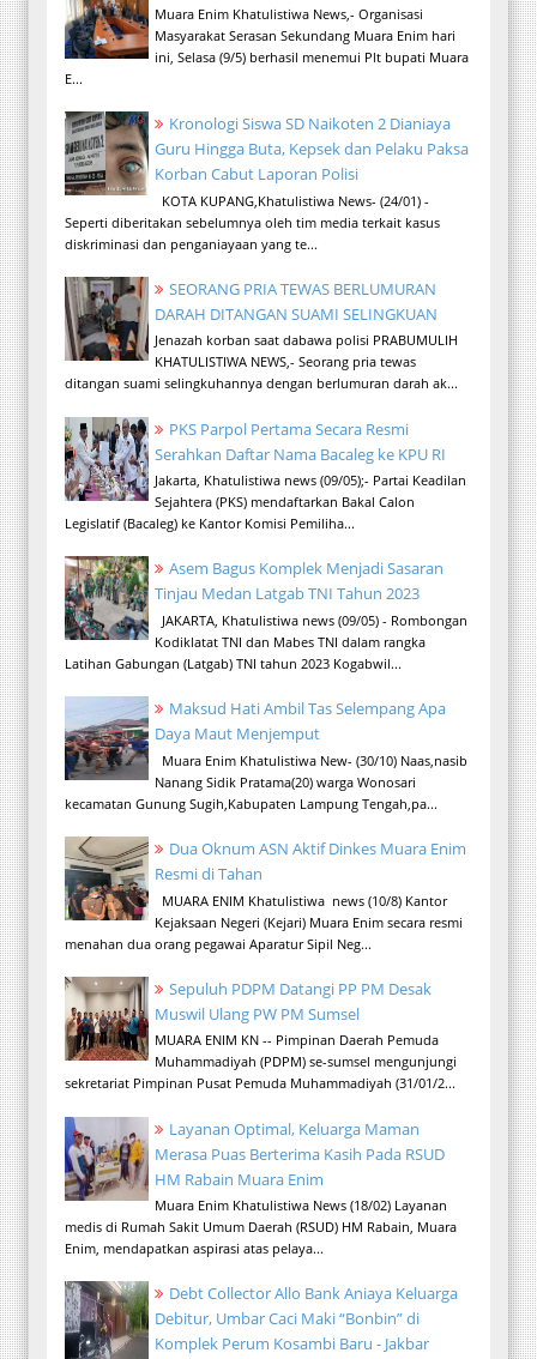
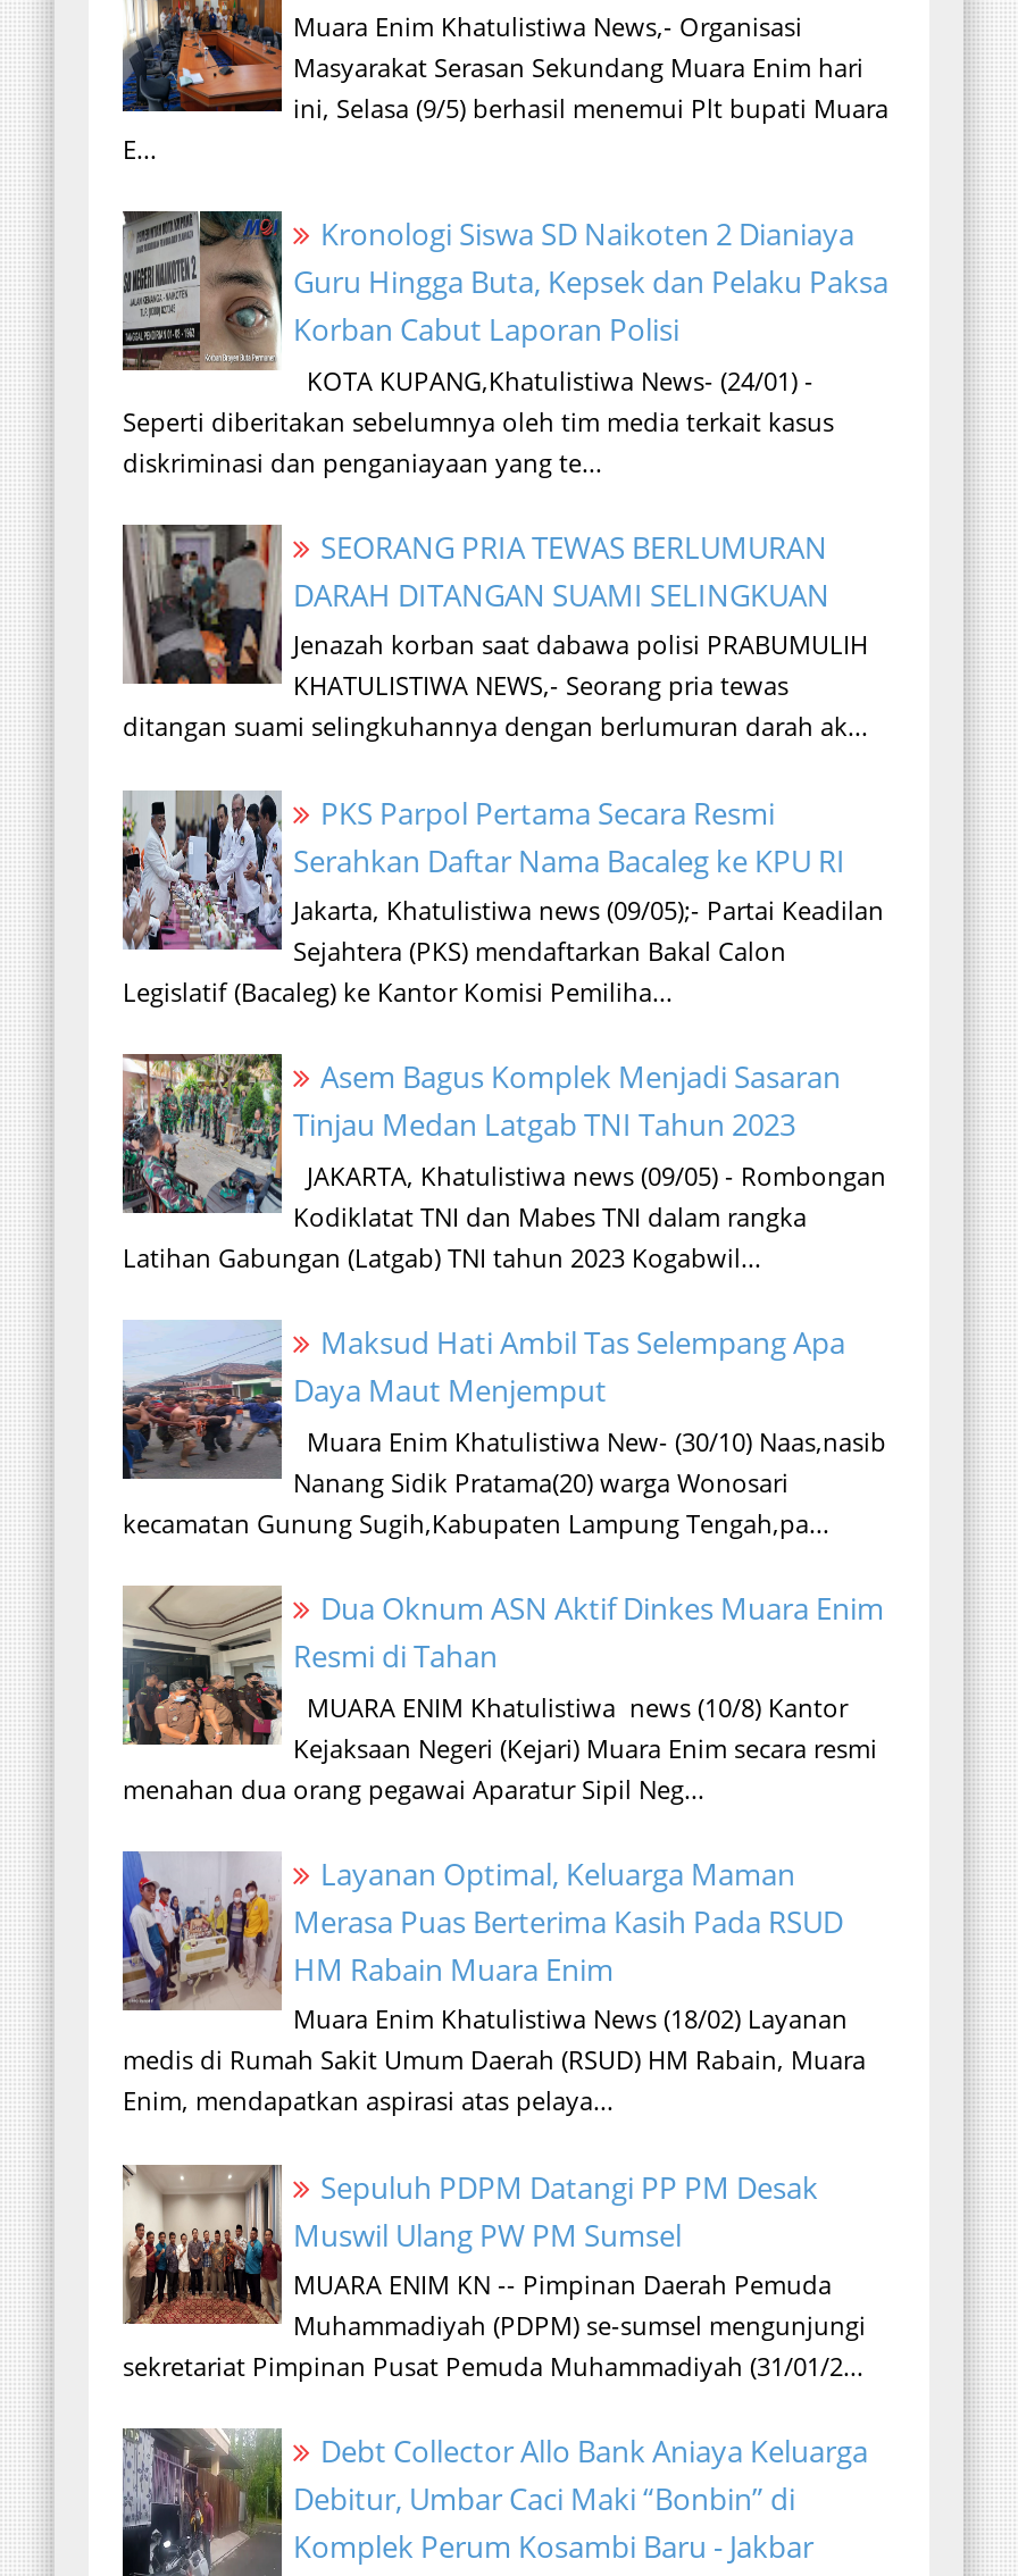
moved down: [image] | Sepuluh PDPM Datangi PP PM Desak | Muswil Ulang PW PM Sumsel | MUARA ENIM KN -- Pimpinan Daerah Pemuda | Muhammadiyah (PDPM) se-sumsel mengunjungi | sekretariat Pimpinan Pusat Pemuda Muhammadiyah (31/01/2...

moved up: [image] | Layanan Optimal, Keluarga Maman | Merasa Puas Berterima Kasih Pada RSUD | HM Rabain Muara Enim | Muara Enim Khatulistiwa News (18/02) Layanan | medis di Rumah Sakit Umum Daerah (RSUD) HM Rabain, Muara | Enim, mendapatkan aspirasi atas pelaya...
